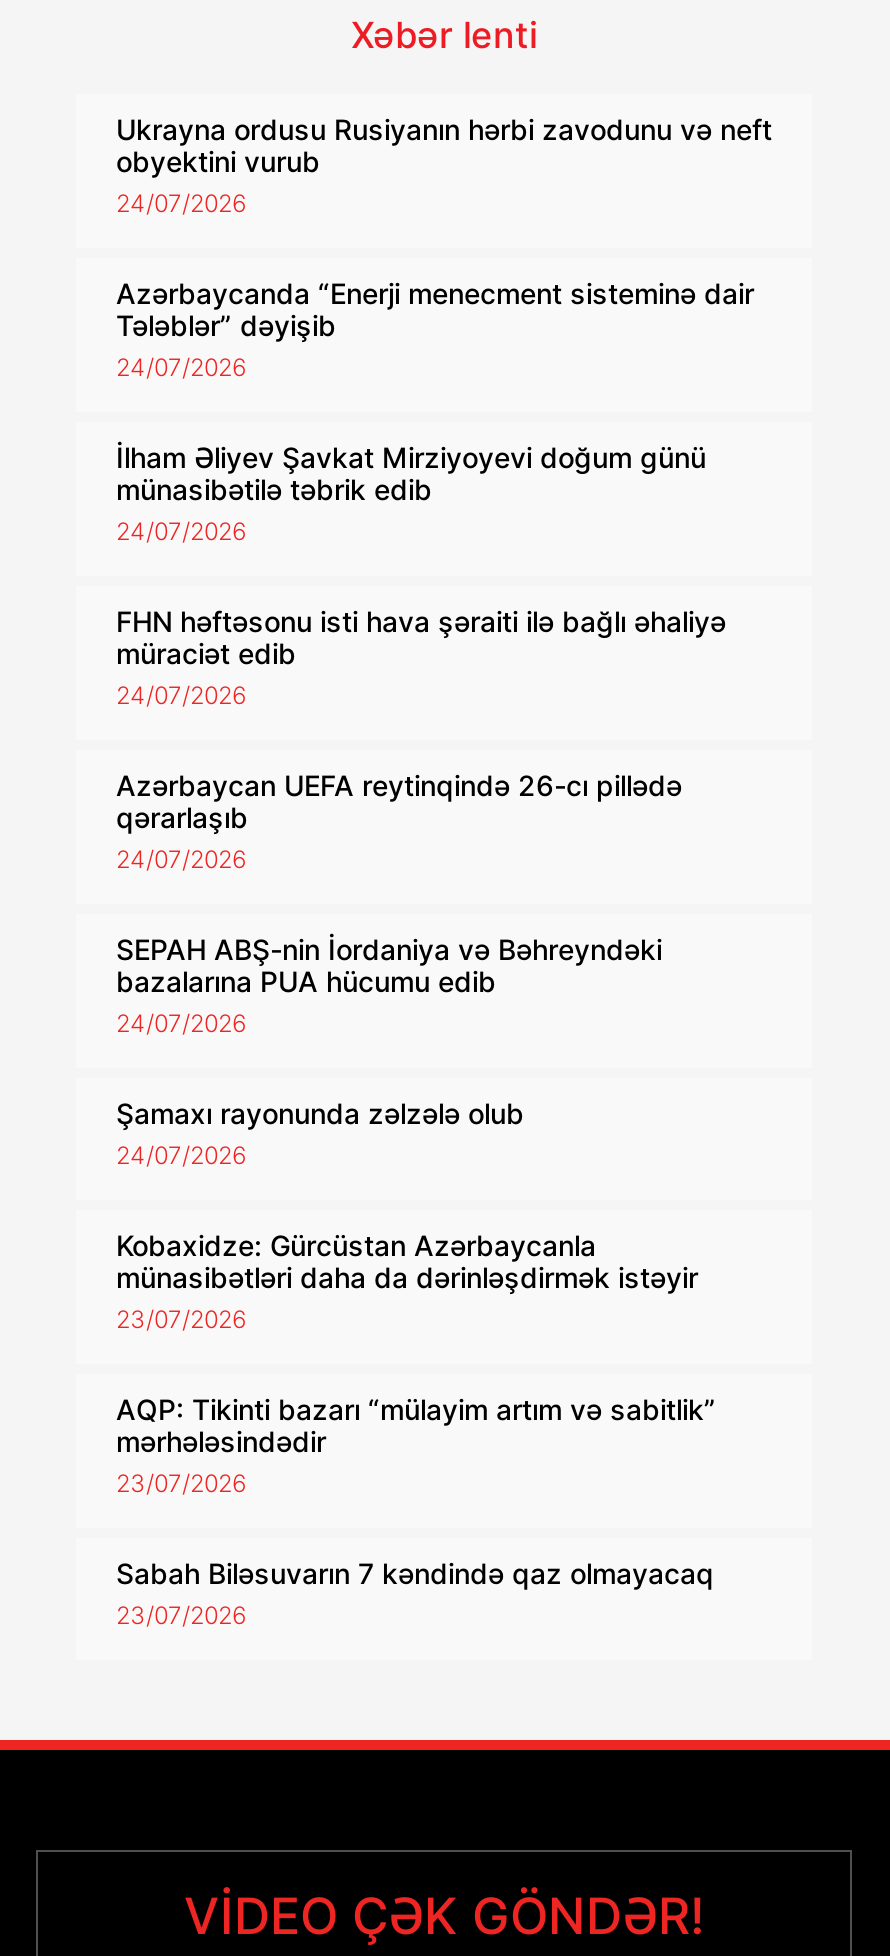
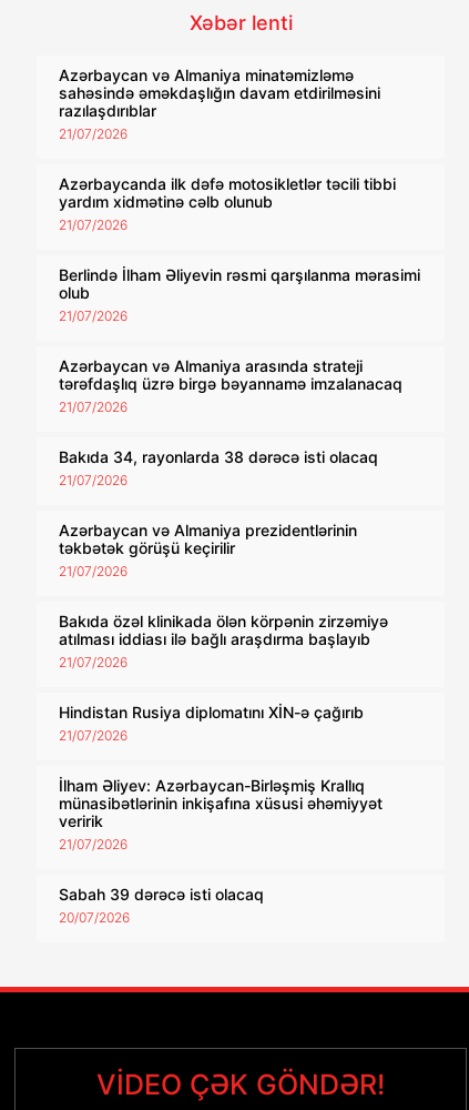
- Ukrayna ordusu Rusiyanın hərbi zavodunu və neft
- obyektini vurub
- 24/07/2026
+ Azərbaycan və Almaniya minatəmizləmə
+ sahəsində əməkdaşlığın davam etdirilməsini
+ razılaşdırıblar
+ 21/07/2026

- Azərbaycanda “Enerji menecment sisteminə dair
- Tələblər” dəyişib
- 24/07/2026
+ Azərbaycanda ilk dəfə motosikletlər təcili tibbi
+ yardım xidmətinə cəlb olunub
+ 21/07/2026

- İlham Əliyev Şavkat Mirziyoyevi doğum günü
- münasibətilə təbrik edib
- 24/07/2026
+ Berlində İlham Əliyevin rəsmi qarşılanma mərasimi
+ olub
+ 21/07/2026

- FHN həftəsonu isti hava şəraiti ilə bağlı əhaliyə
- müraciət edib
- 24/07/2026
+ Azərbaycan və Almaniya arasında strateji
+ tərəfdaşlıq üzrə birgə bəyannamə imzalanacaq
+ 21/07/2026

- Azərbaycan UEFA reytinqində 26-cı pillədə
- qərarlaşıb
- 24/07/2026
+ Bakıda 34, rayonlarda 38 dərəcə isti olacaq
+ 21/07/2026

- SEPAH ABŞ-nin İordaniya və Bəhreyndəki
- bazalarına PUA hücumu edib
- 24/07/2026
+ Azərbaycan və Almaniya prezidentlərinin
+ təkbətək görüşü keçirilir
+ 21/07/2026

- Şamaxı rayonunda zəlzələ olub
- 24/07/2026
+ Bakıda özəl klinikada ölən körpənin zirzəmiyə
+ atılması iddiası ilə bağlı araşdırma başlayıb
+ 21/07/2026

- Kobaxidze: Gürcüstan Azərbaycanla
- münasibətləri daha da dərinləşdirmək istəyir
- 23/07/2026
+ Hindistan Rusiya diplomatını XİN-ə çağırıb
+ 21/07/2026

- AQP: Tikinti bazarı “mülayim artım və sabitlik”
- mərhələsindədir
- 23/07/2026
+ İlham Əliyev: Azərbaycan-Birləşmiş Krallıq
+ münasibətlərinin inkişafına xüsusi əhəmiyyət
+ veririk
+ 21/07/2026

- Sabah Biləsuvarın 7 kəndində qaz olmayacaq
- 23/07/2026
+ Sabah 39 dərəcə isti olacaq
+ 20/07/2026
